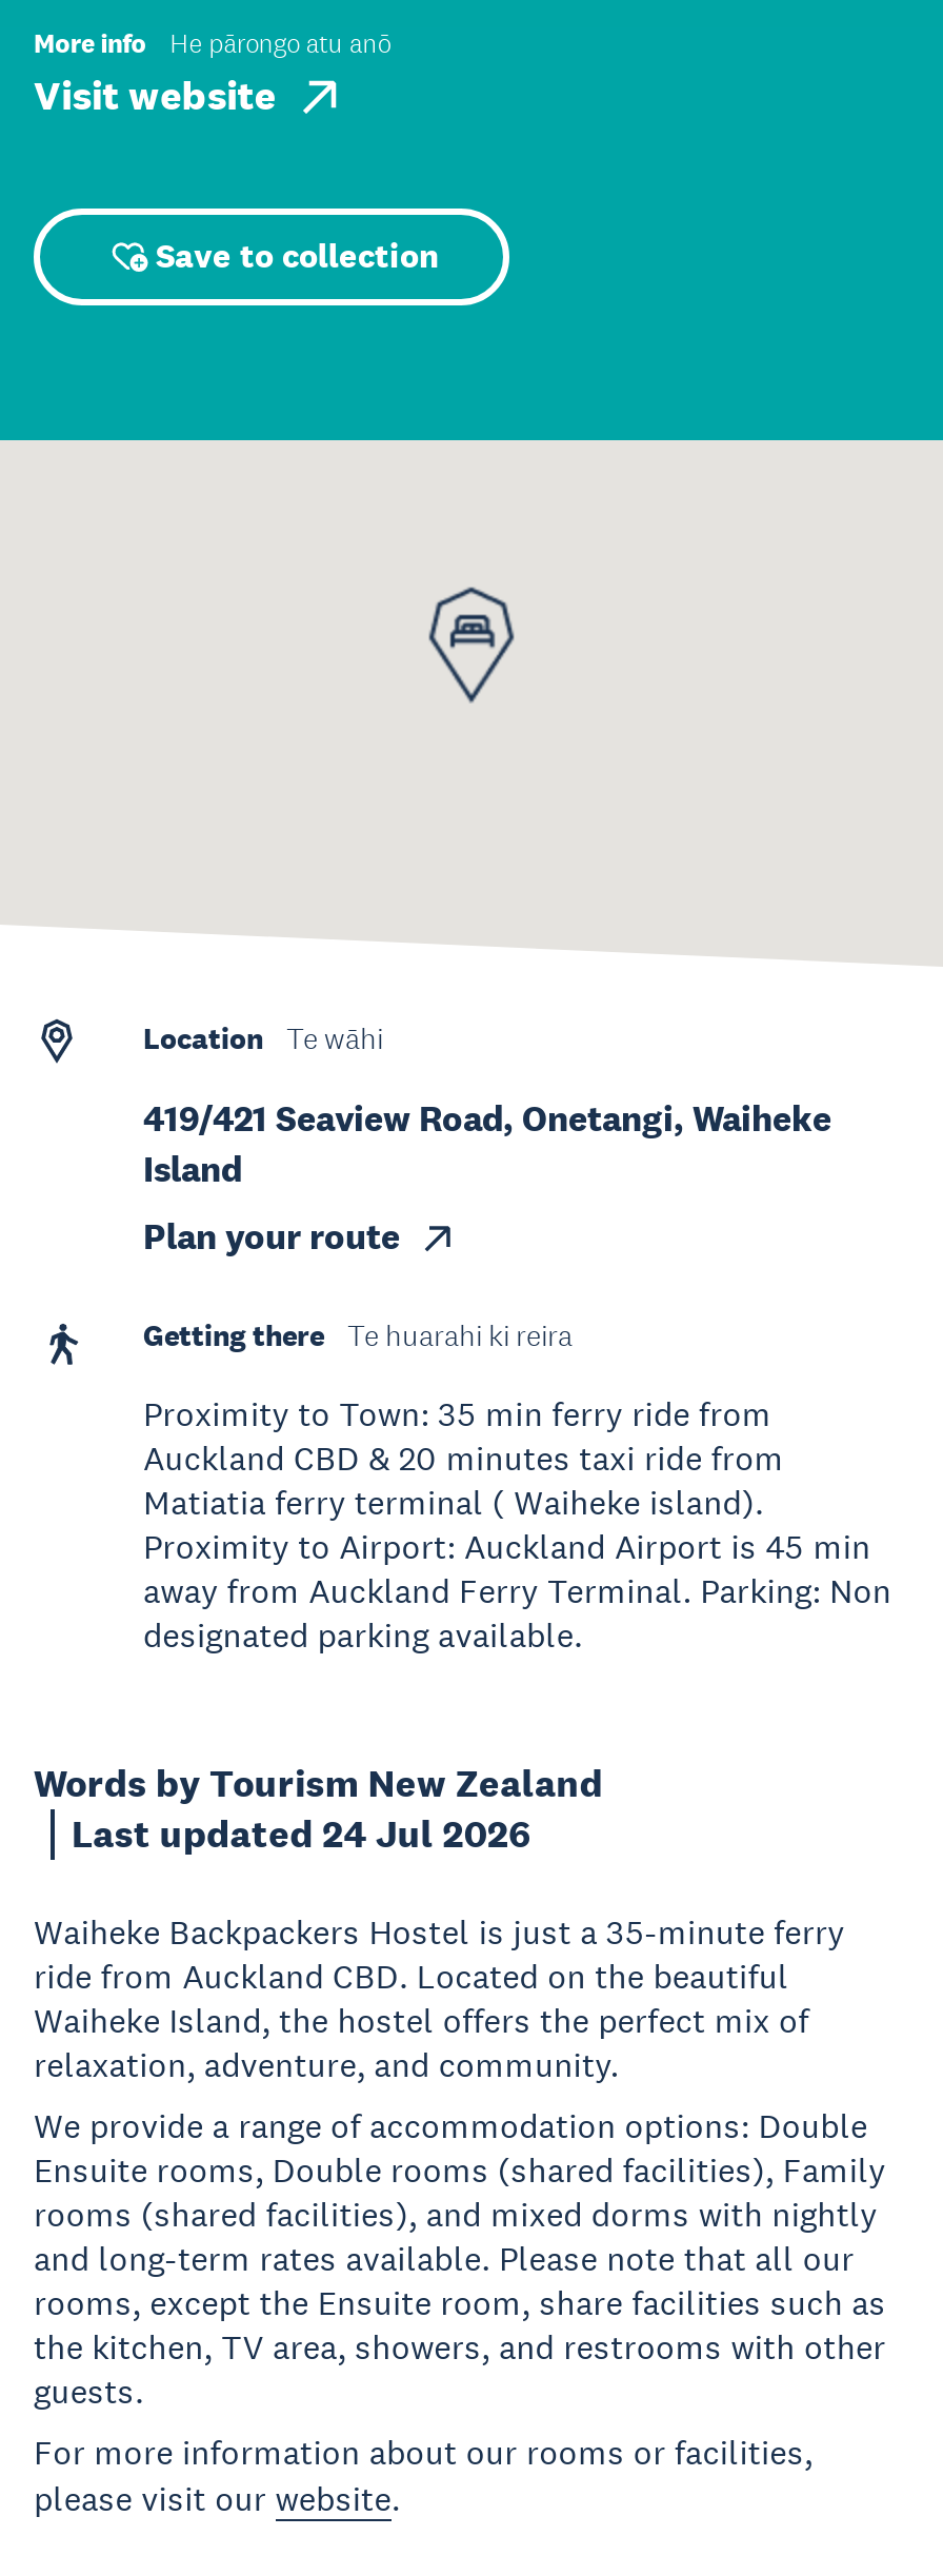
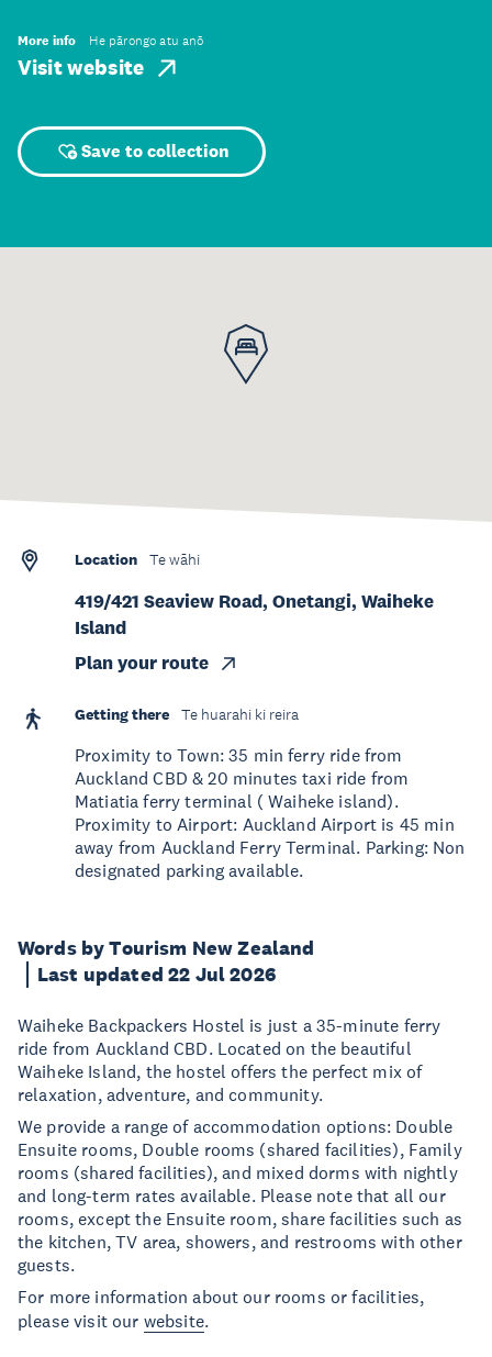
- Last updated 24 Jul 2026
+ Last updated 22 Jul 2026
